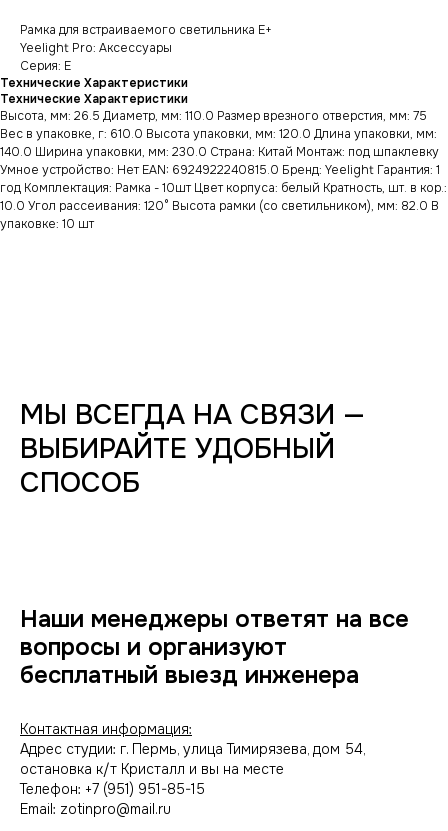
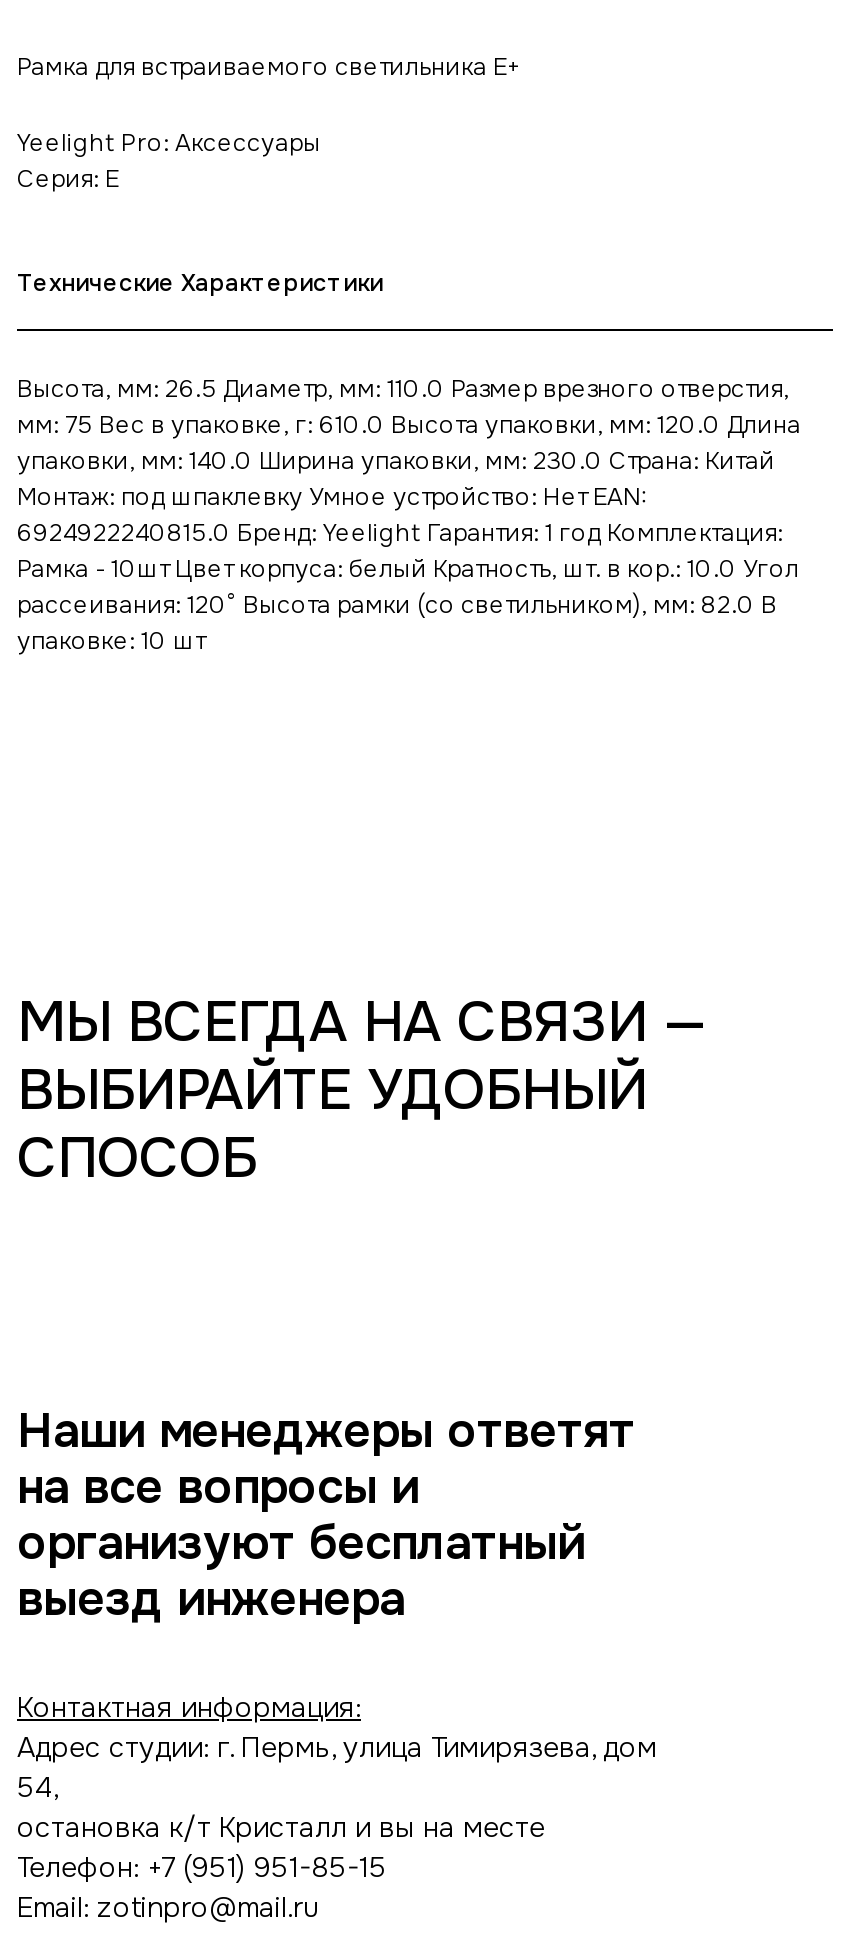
- Технические Характеристики
- Высота, мм: 26.5 Диаметр, мм: 110.0 Размер врезного отверстия, мм: 75
- Вес в упаковке, г: 610.0 Высота упаковки, мм: 120.0 Длина упаковки, мм:
- 140.0 Ширина упаковки, мм: 230.0 Страна: Китай Монтаж: под шпаклевку
- Умное устройство: Нет EAN: 6924922240815.0 Бренд: Yeelight Гарантия: 1
- год Комплектация: Рамка - 10шт Цвет корпуса: белый Кратность, шт. в кор.:
- 10.0 Угол рассеивания: 120° Высота рамки (со светильником), мм: 82.0 В
+ Высота, мм: 26.5 Диаметр, мм: 110.0 Размер врезного отверстия,
+ мм: 75 Вес в упаковке, г: 610.0 Высота упаковки, мм: 120.0 Длина
+ упаковки, мм: 140.0 Ширина упаковки, мм: 230.0 Страна: Китай
+ Монтаж: под шпаклевку Умное устройство: Нет EAN:
+ 6924922240815.0 Бренд: Yeelight Гарантия: 1 год Комплектация:
+ Рамка - 10шт Цвет корпуса: белый Кратность, шт. в кор.: 10.0 Угол
+ рассеивания: 120° Высота рамки (со светильником), мм: 82.0 В
